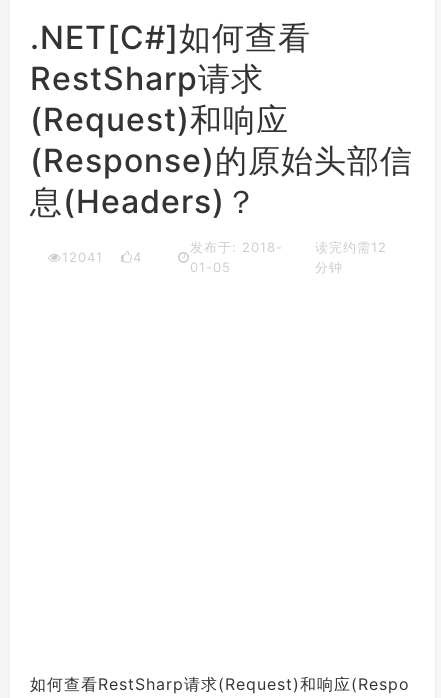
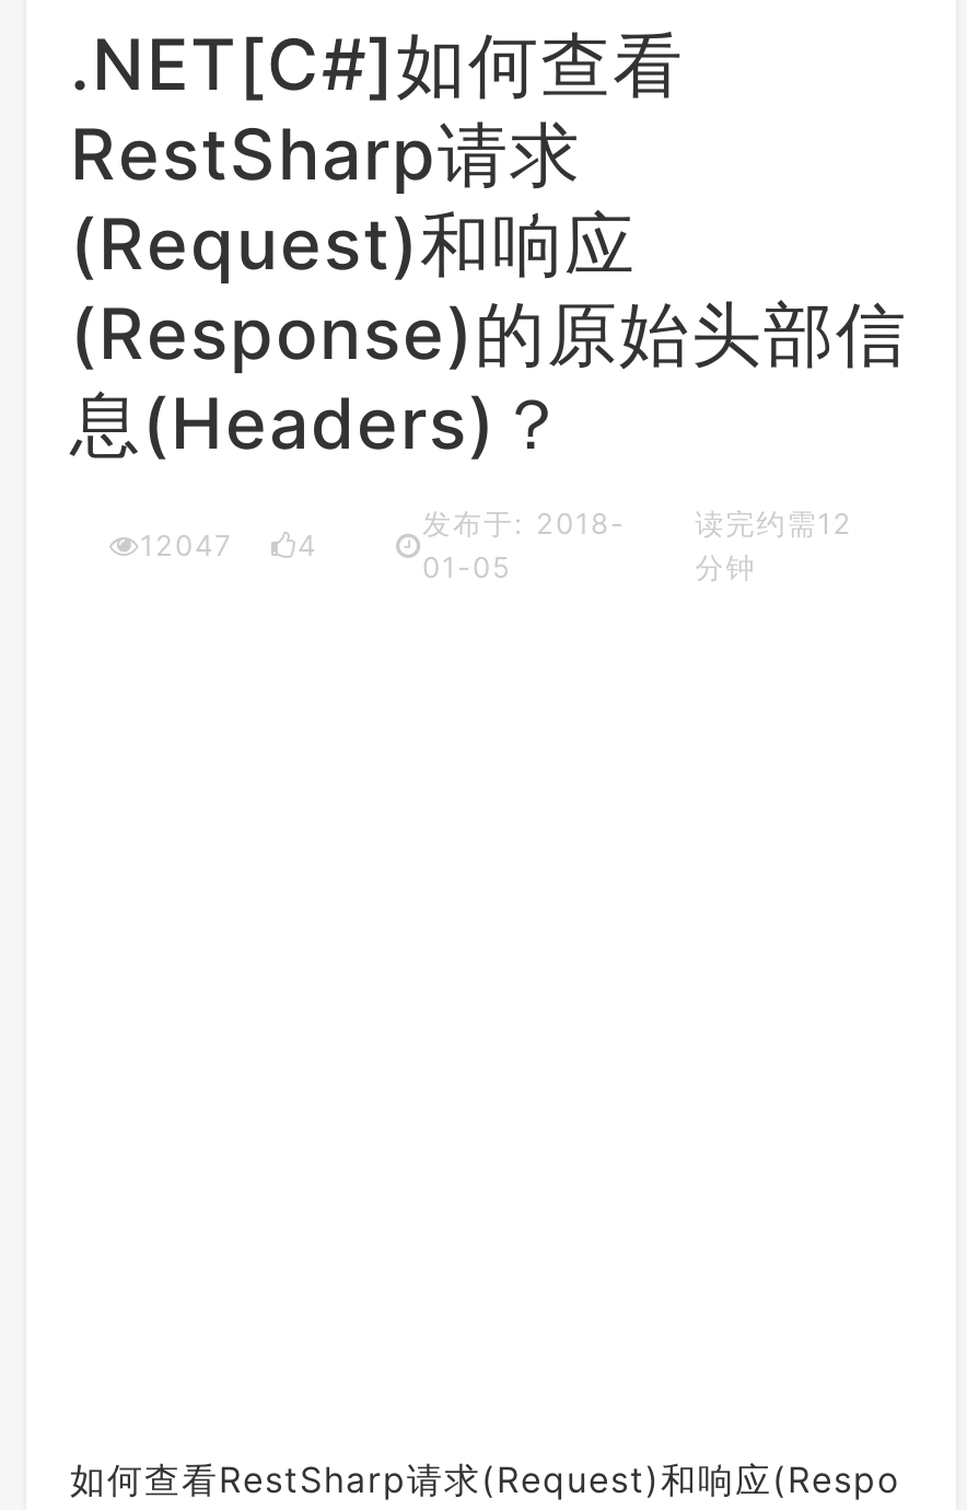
- 12041 4
+ 12047 4
